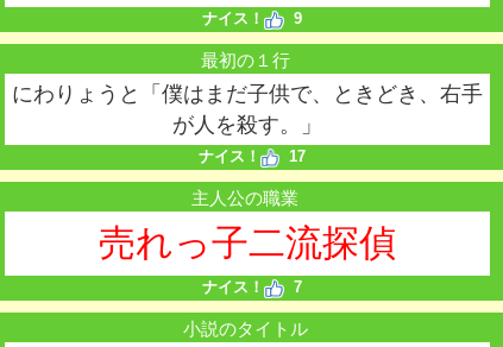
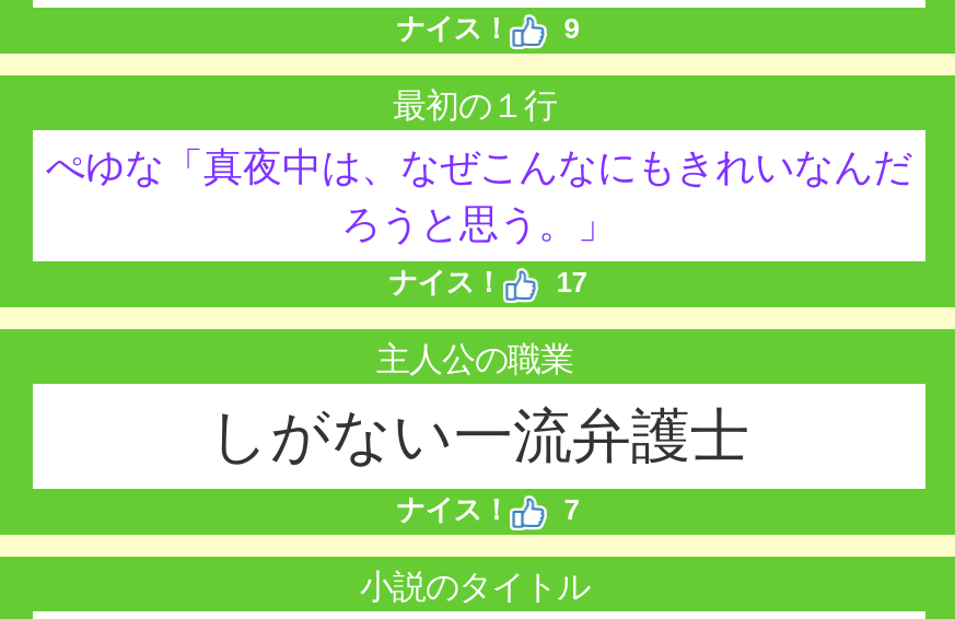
- にわりょうと「僕はまだ子供で、ときどき、右手
- が人を殺す。」
+ ぺゆな「真夜中は、なぜこんなにもきれいなんだ
+ ろうと思う。」

- 売れっ子二流探偵
+ しがない一流弁護士
